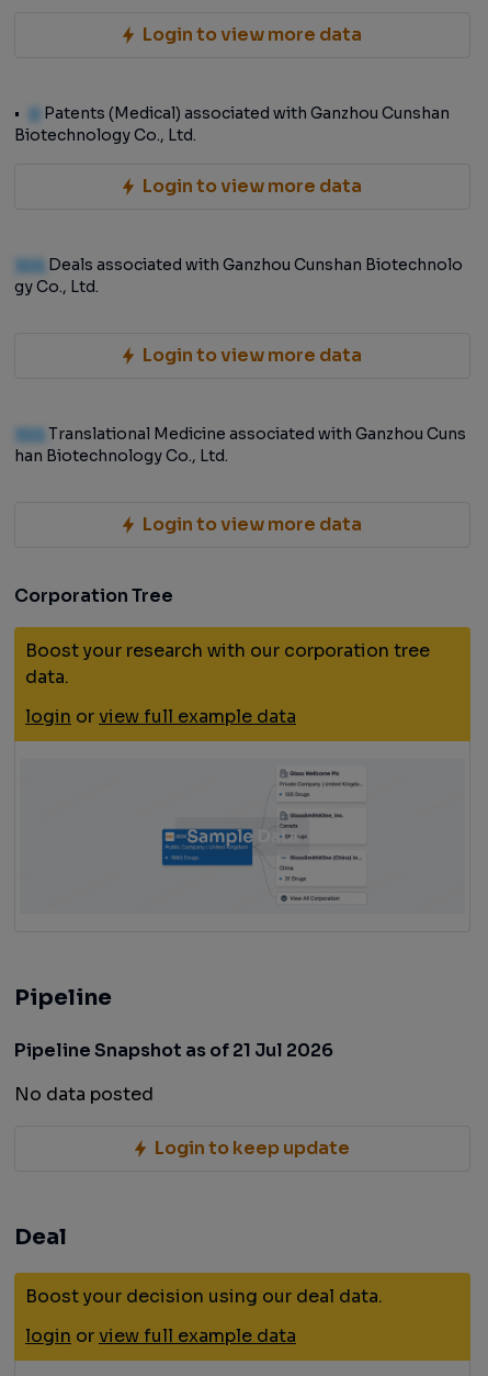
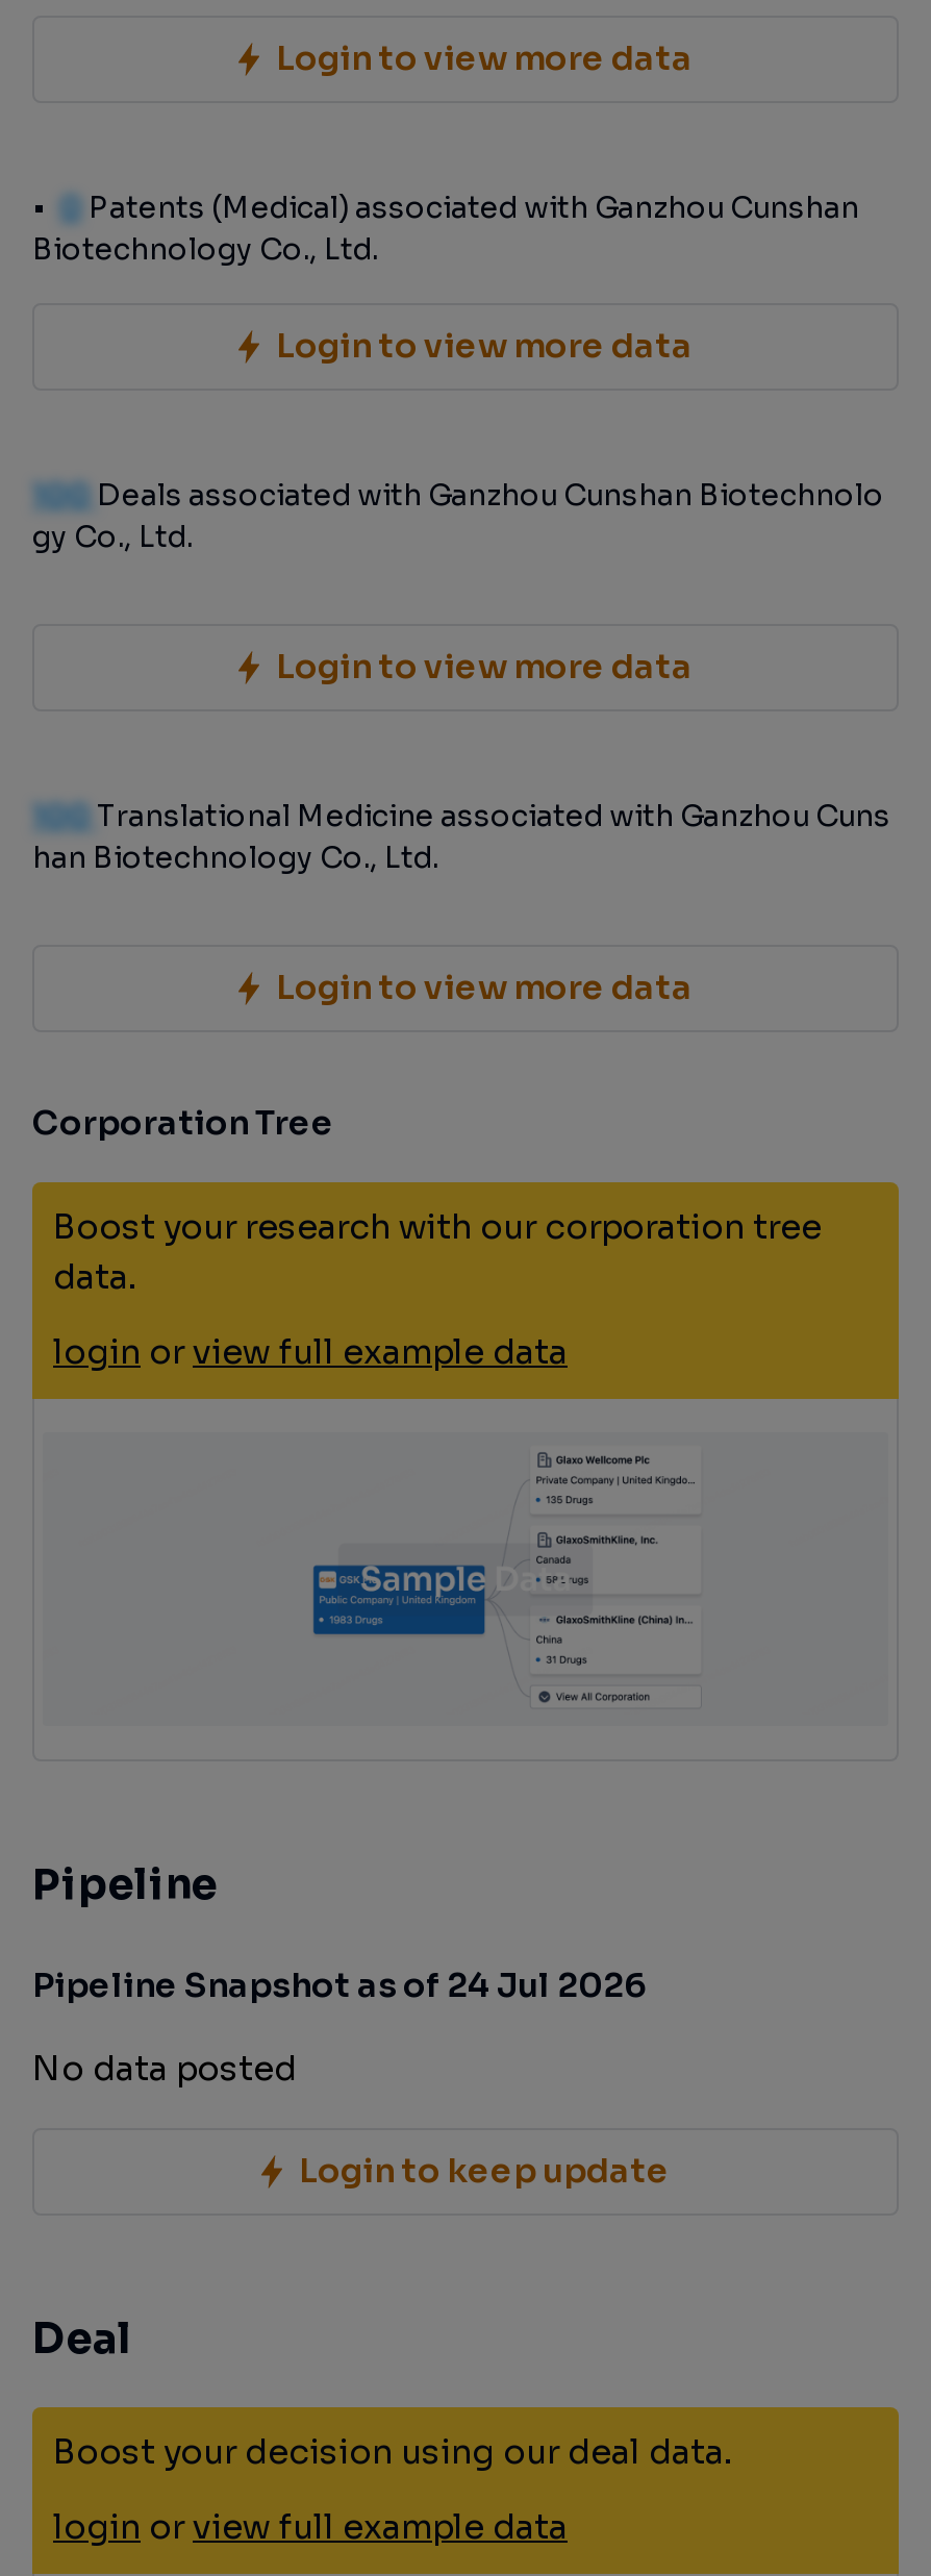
- Pipeline Snapshot as of 21 Jul 2026
+ Pipeline Snapshot as of 24 Jul 2026
